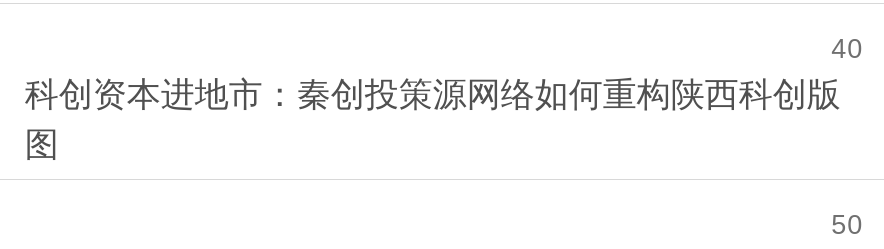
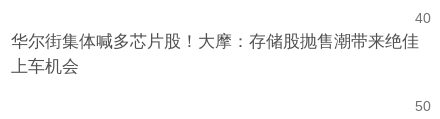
- 科创资本进地市：秦创投策源网络如何重构陕西科创版
- 图
+ 华尔街集体喊多芯片股！大摩：存储股抛售潮带来绝佳
+ 上车机会
